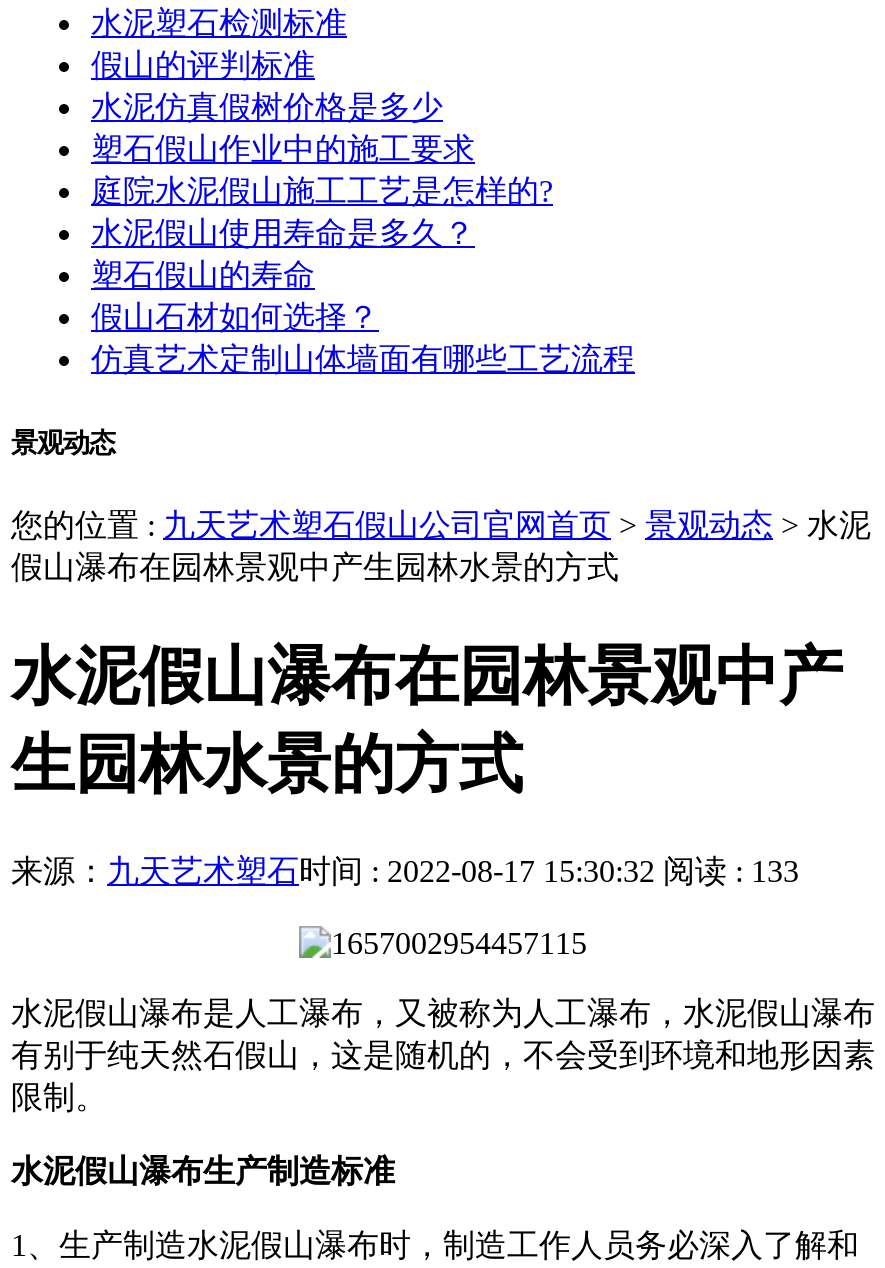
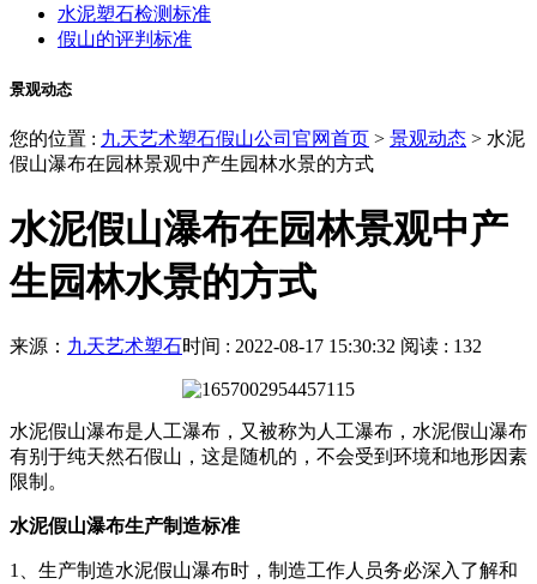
- 水泥仿真假树价格是多少
- 塑石假山作业中的施工要求
- 庭院水泥假山施工工艺是怎样的?
- 水泥假山使用寿命是多久？
- 塑石假山的寿命
- 假山石材如何选择？
- 仿真艺术定制山体墙面有哪些工艺流程

- 来源：九天艺术塑石时间 : 2022-08-17 15:30:32 阅读 : 133
+ 来源：九天艺术塑石时间 : 2022-08-17 15:30:32 阅读 : 132
